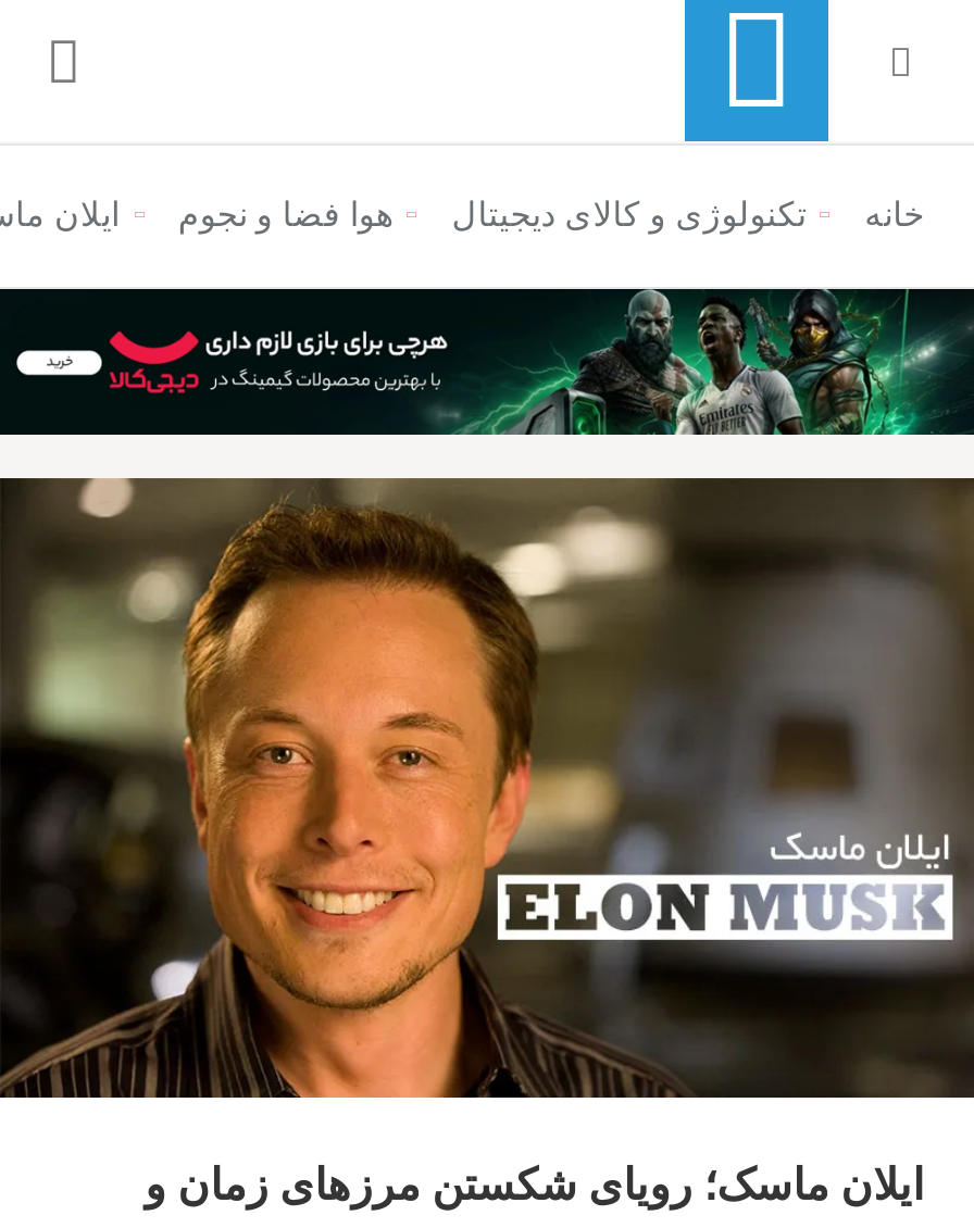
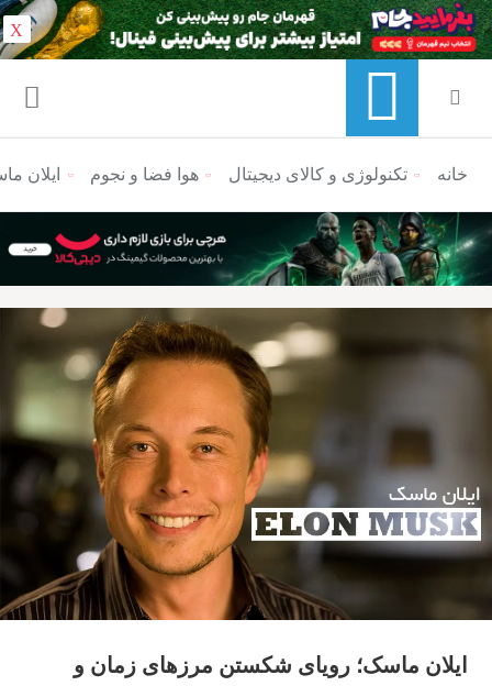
+ X
